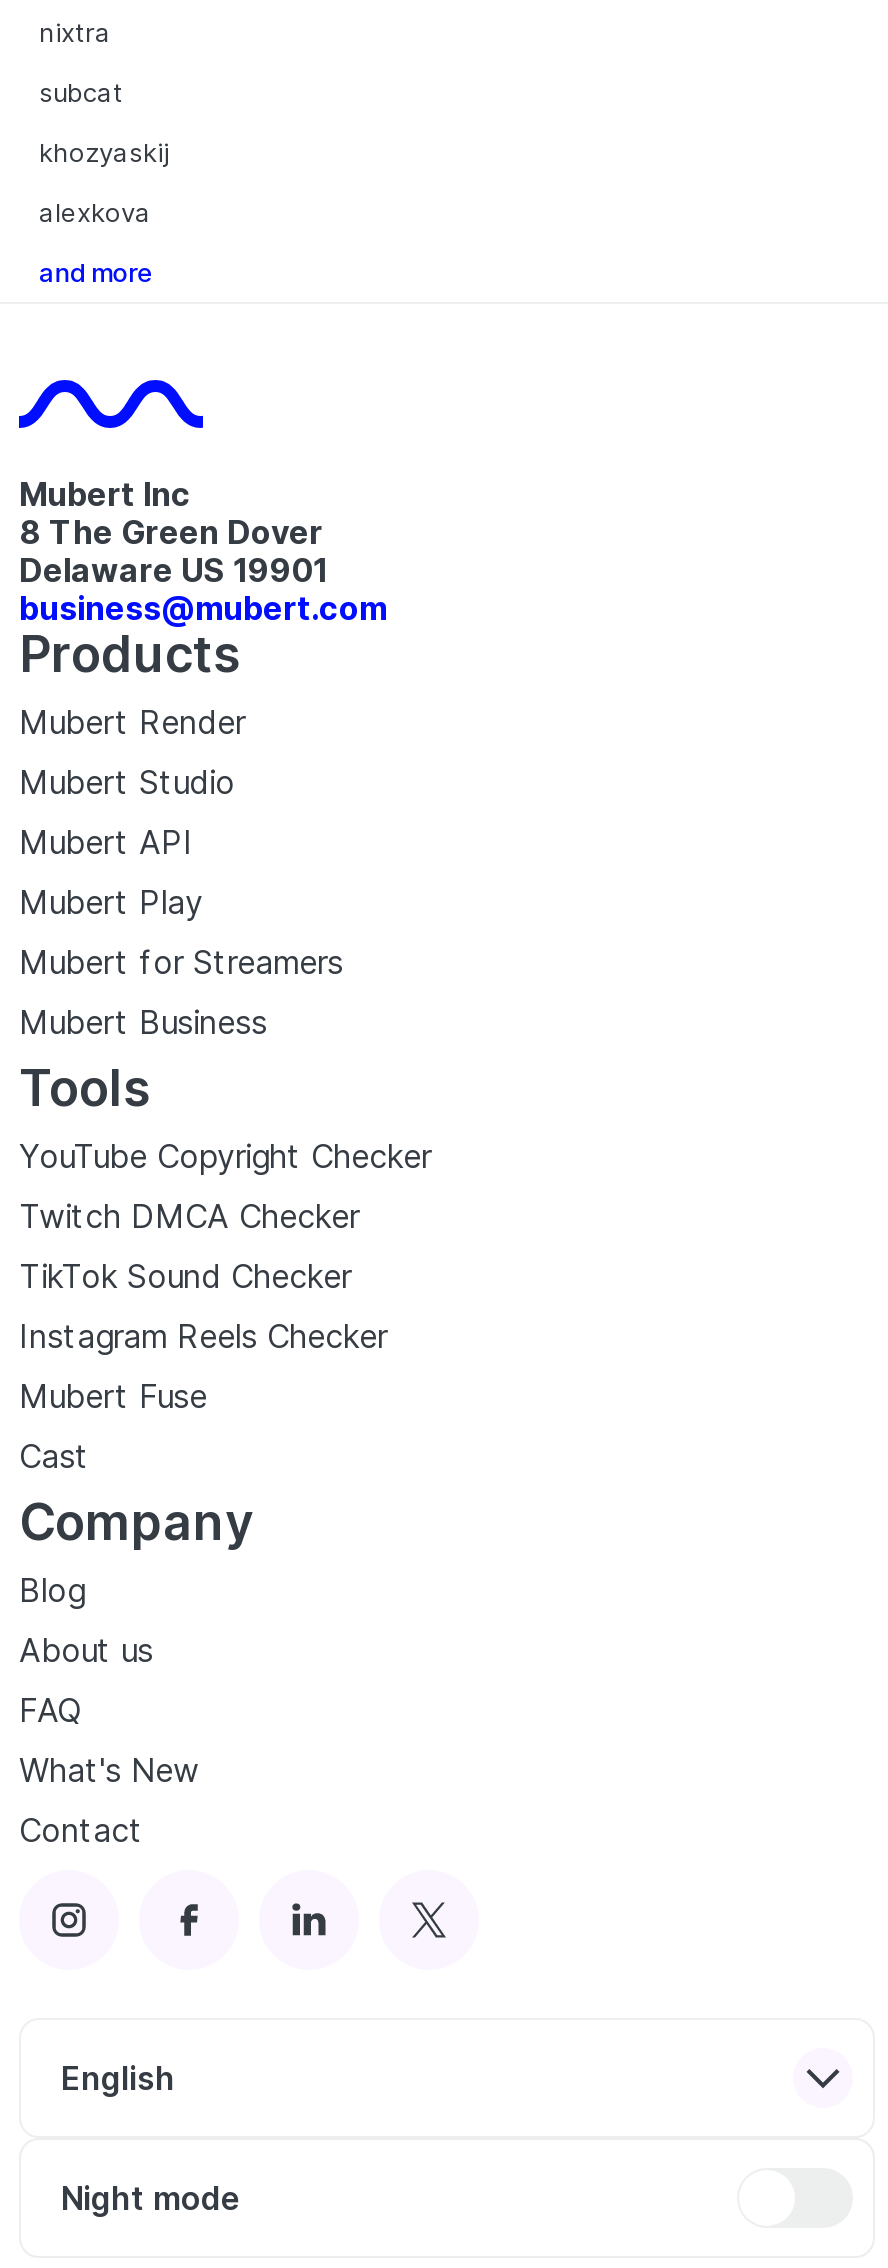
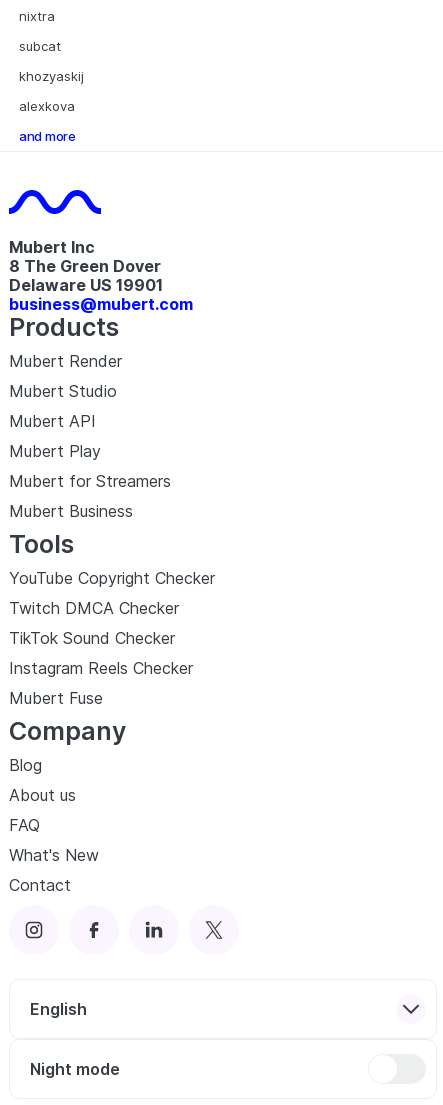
- Cast
